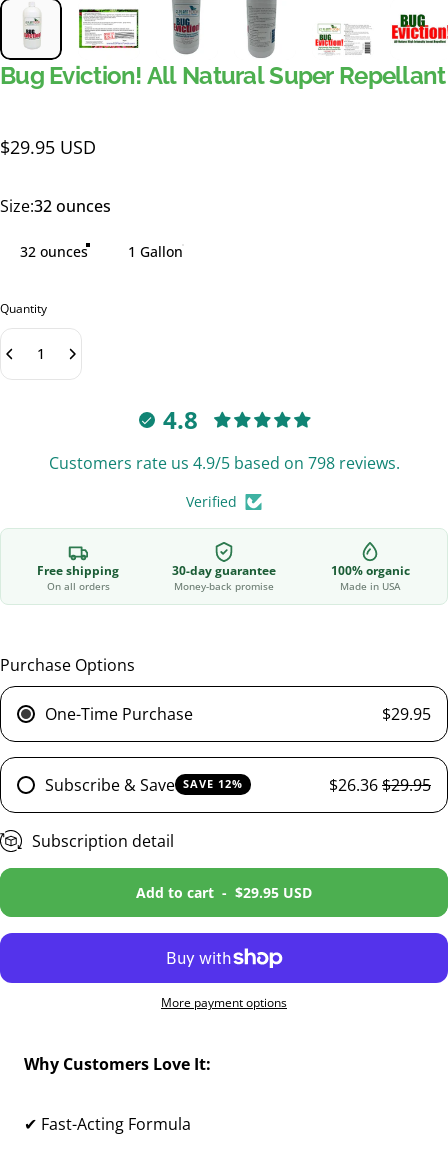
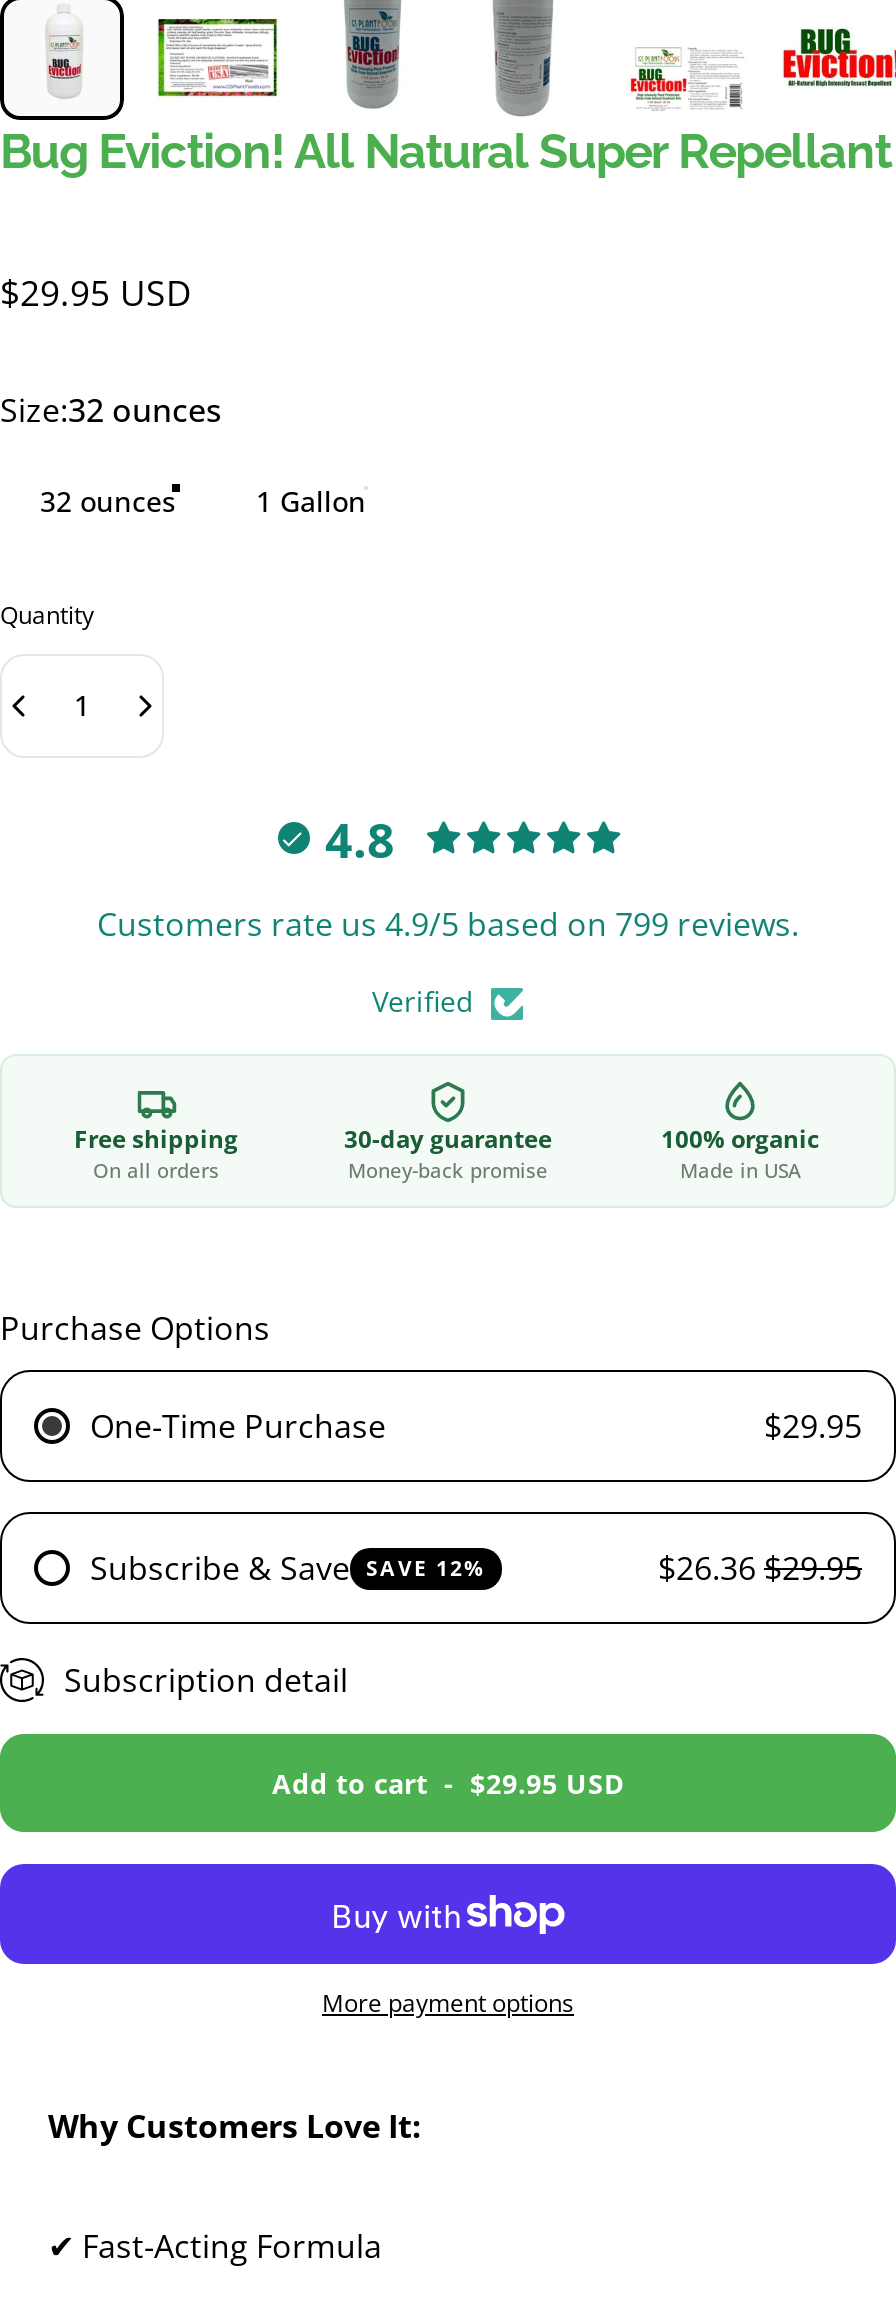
- Customers rate us 4.9/5 based on 798 reviews.
+ Customers rate us 4.9/5 based on 799 reviews.
